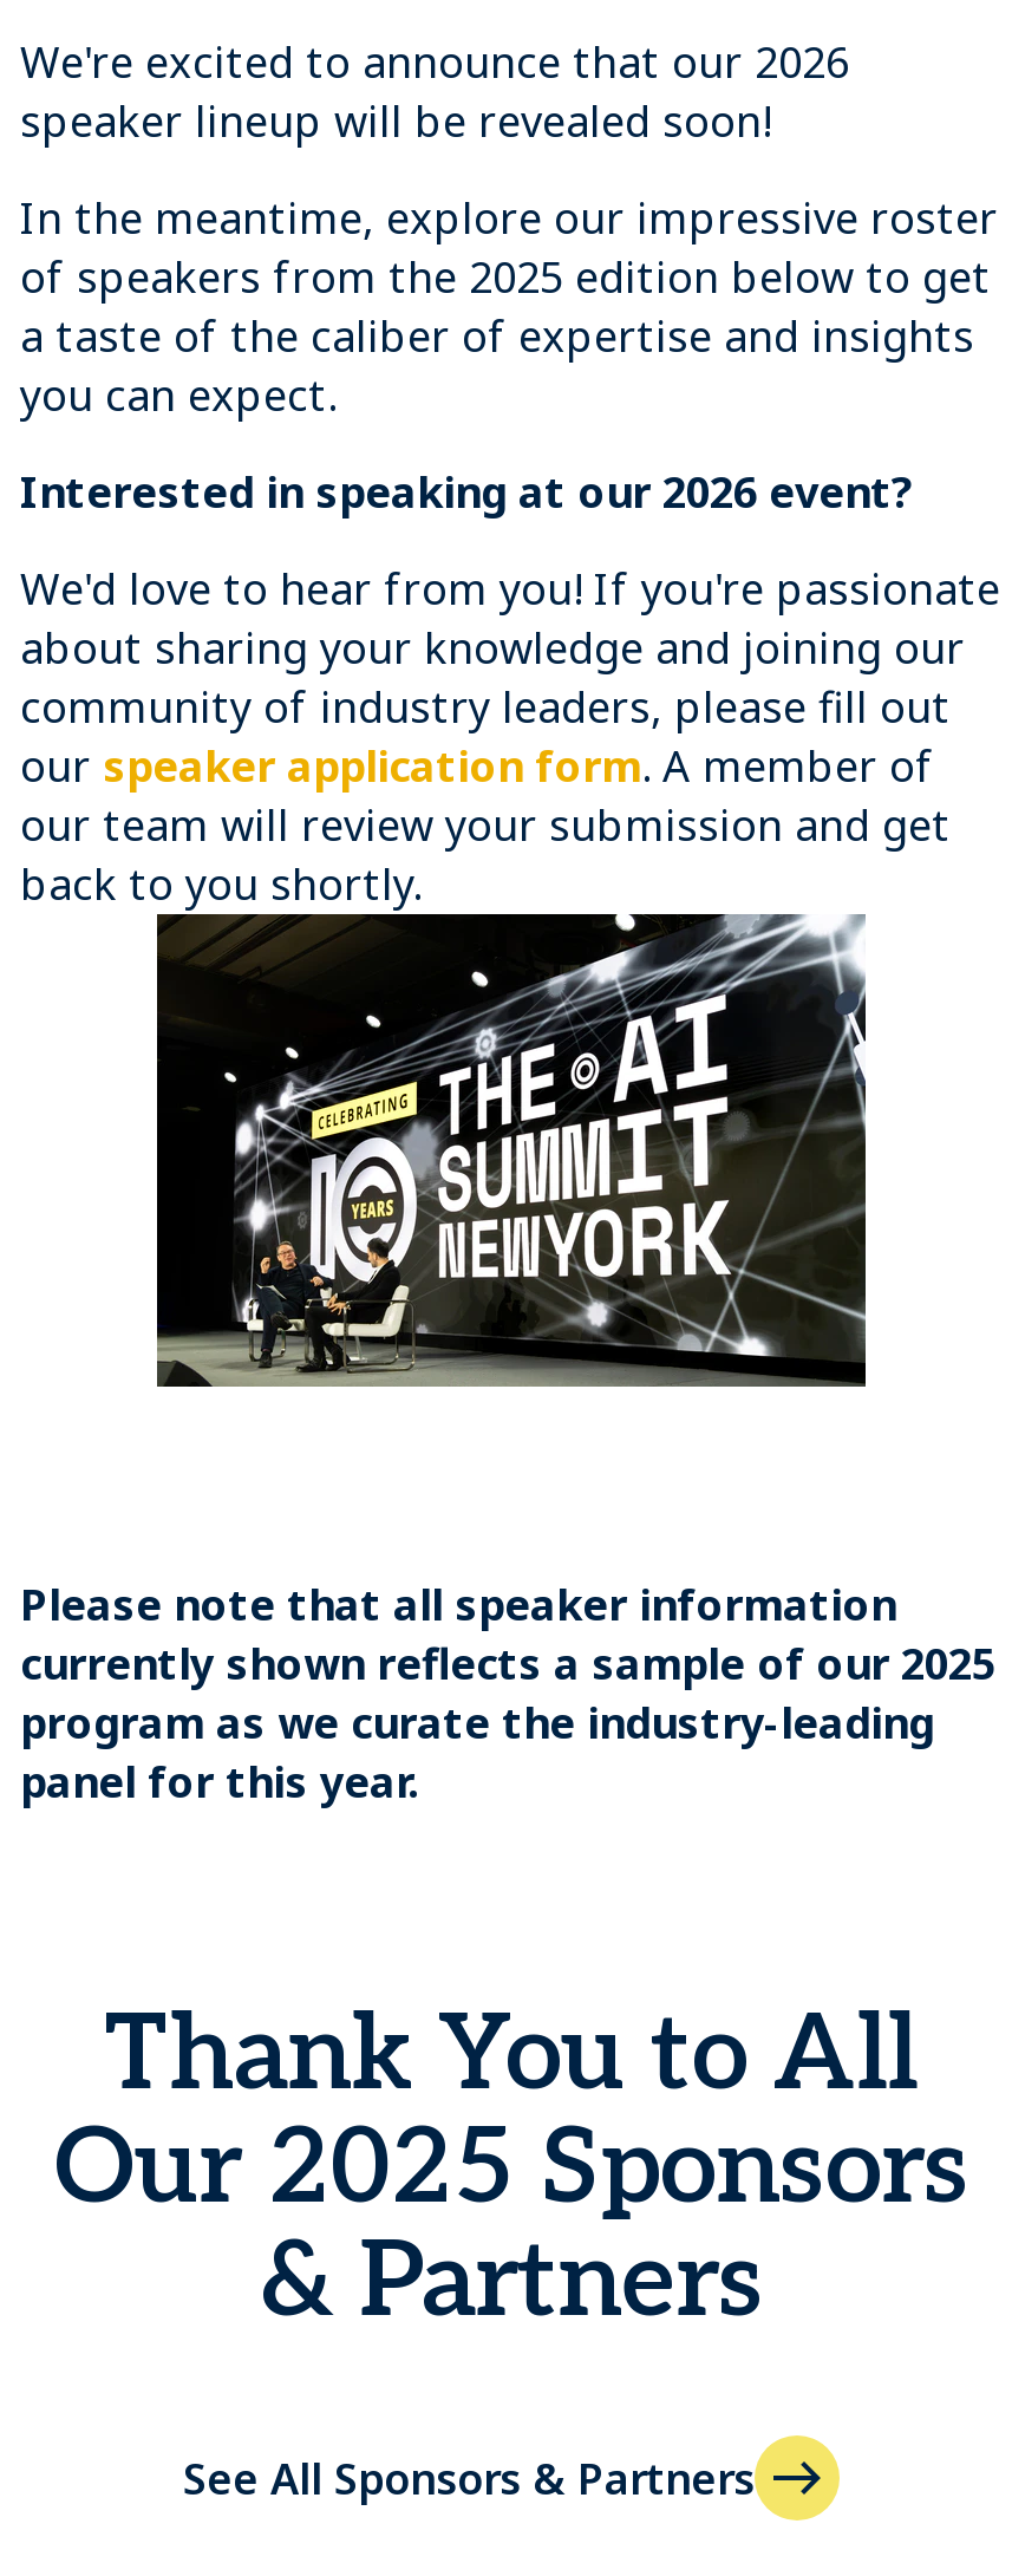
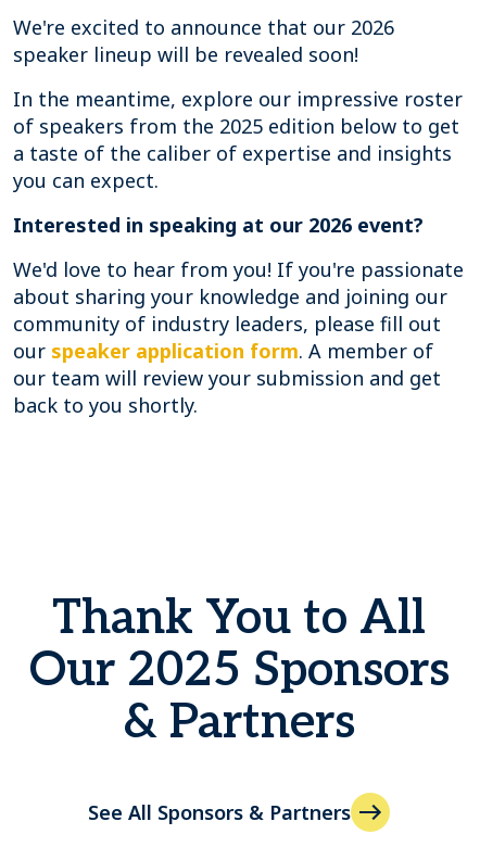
- [image]

- Please note that all speaker information
- currently shown reflects a sample of our 2025
- program as we curate the industry-leading
- panel for this year.
